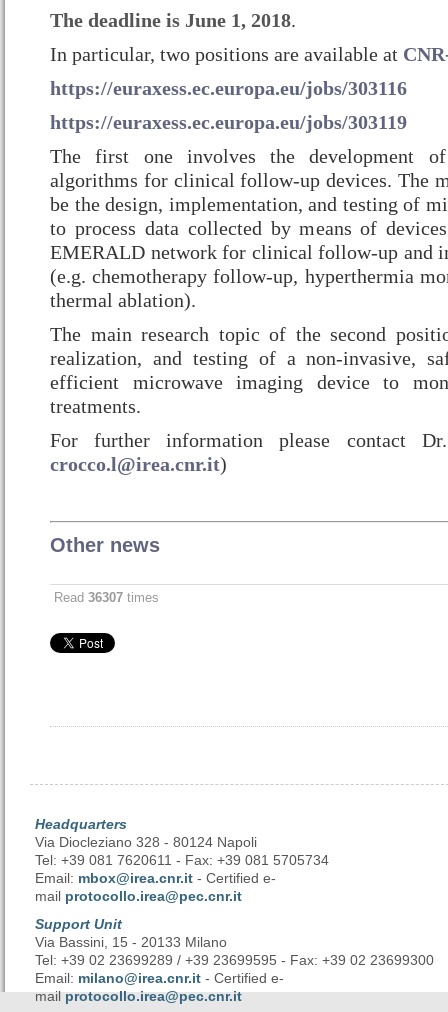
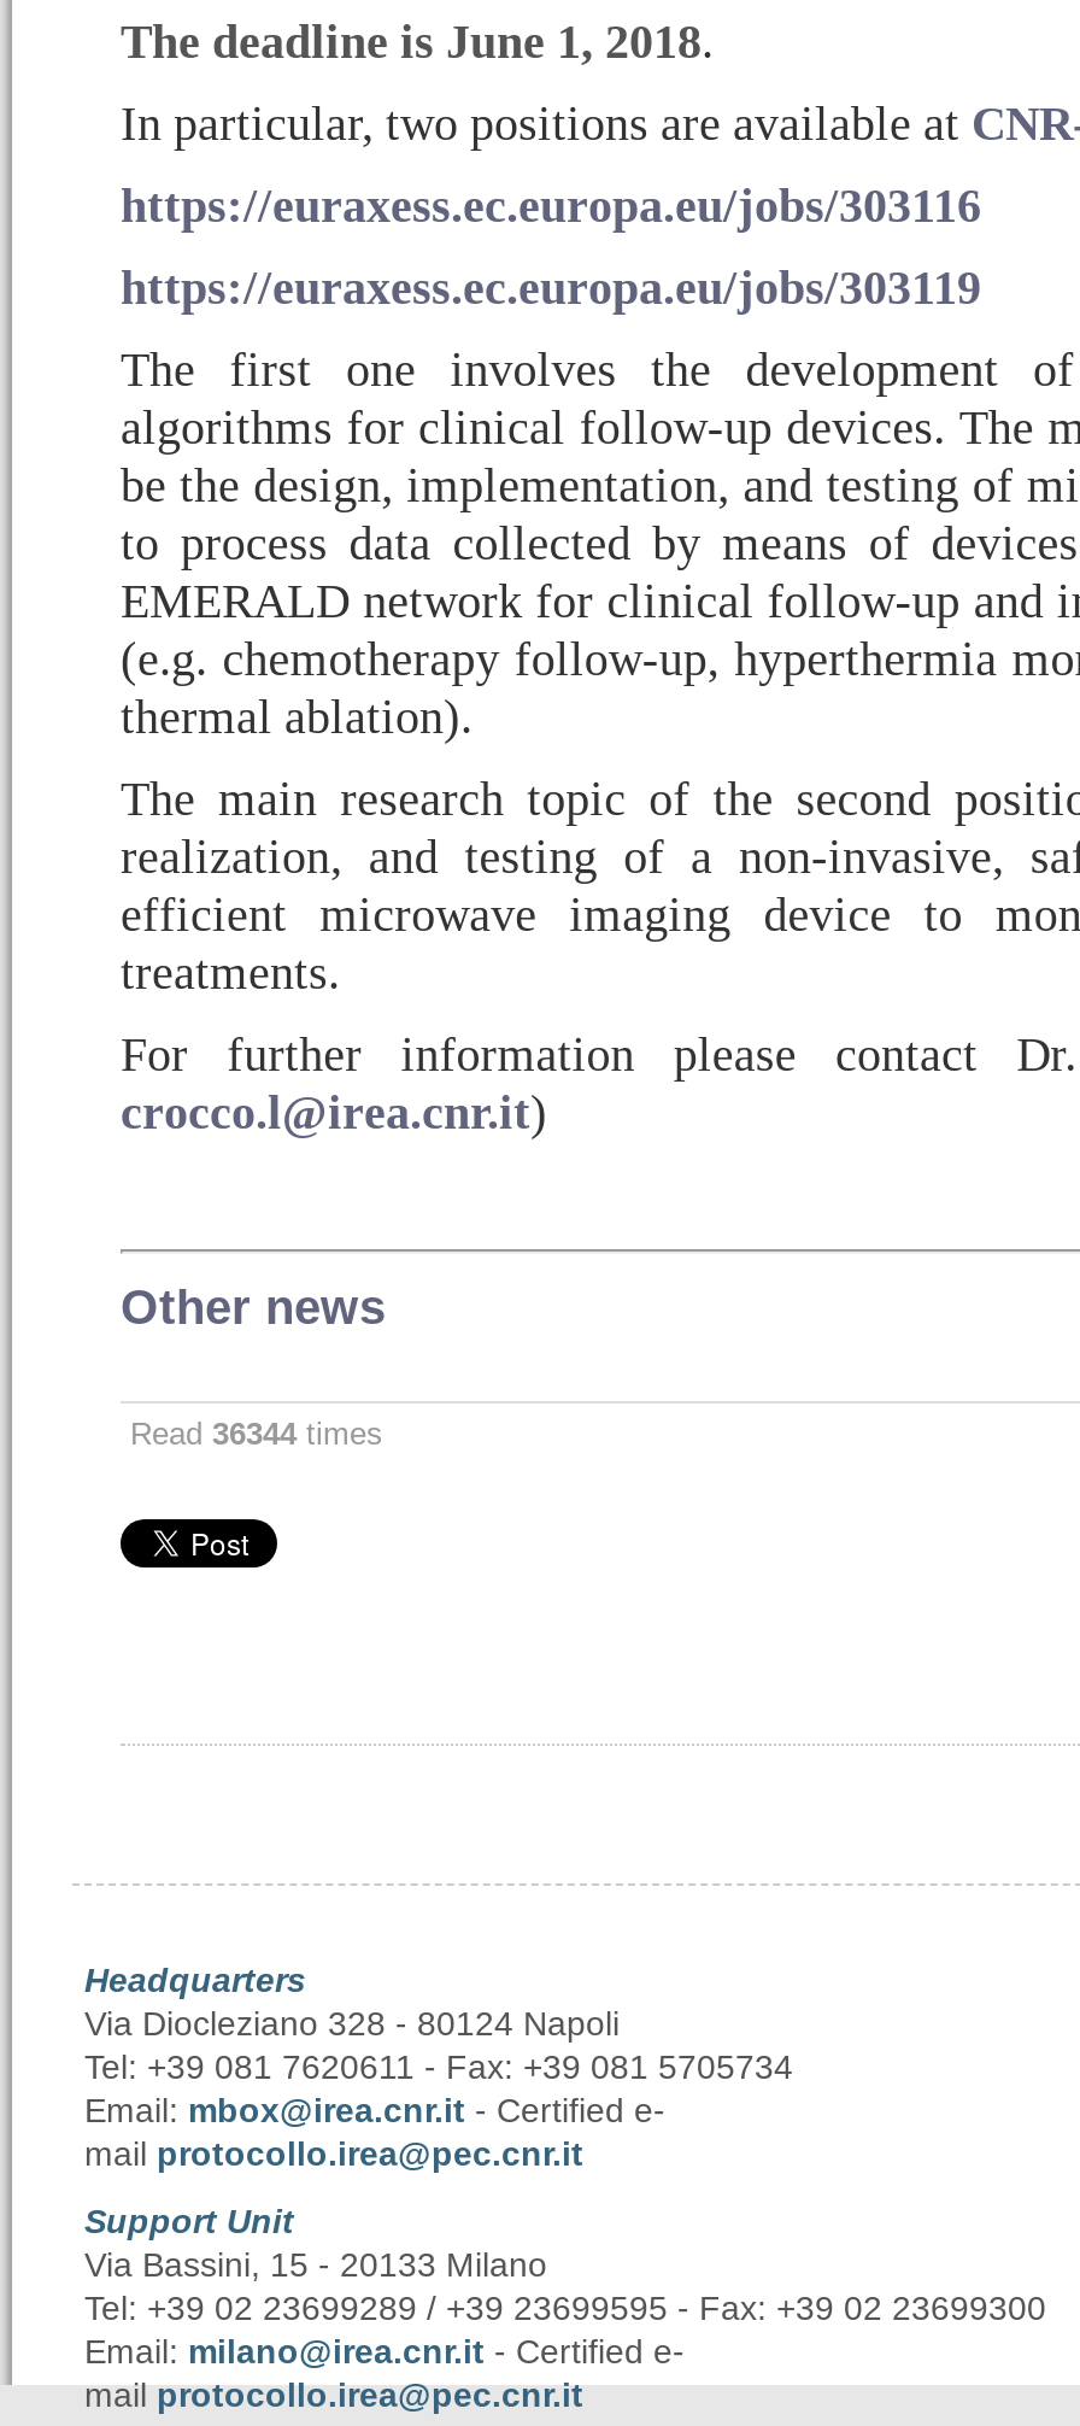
- Read 36307 times
+ Read 36344 times
